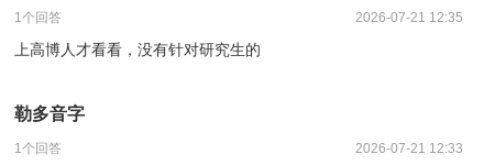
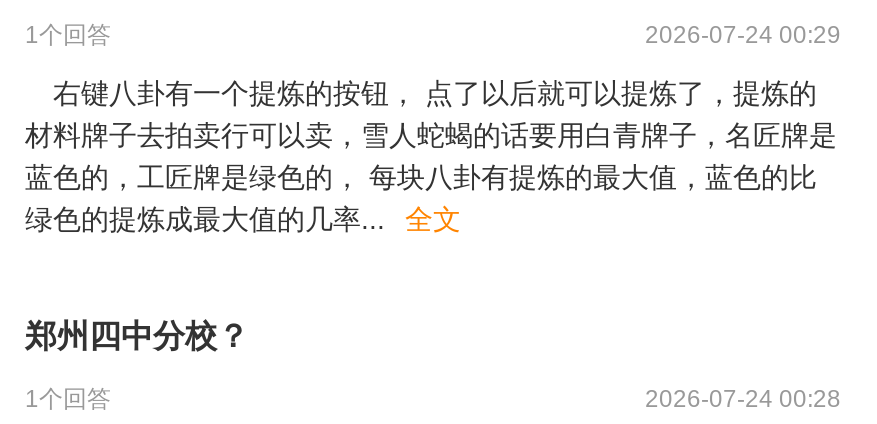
- 2026-07-21 12:35
+ 2026-07-24 00:29

- 上高博人才看看，没有针对研究生的
+ 右键八卦有一个提炼的按钮， 点了以后就可以提炼了，提炼的
+ 材料牌子去拍卖行可以卖，雪人蛇蝎的话要用白青牌子，名匠牌是
+ 蓝色的，工匠牌是绿色的， 每块八卦有提炼的最大值，蓝色的比
+ 绿色的提炼成最大值的几率...
+ 全文

- 勒多音字
+ 郑州四中分校？

- 2026-07-21 12:33
+ 2026-07-24 00:28
